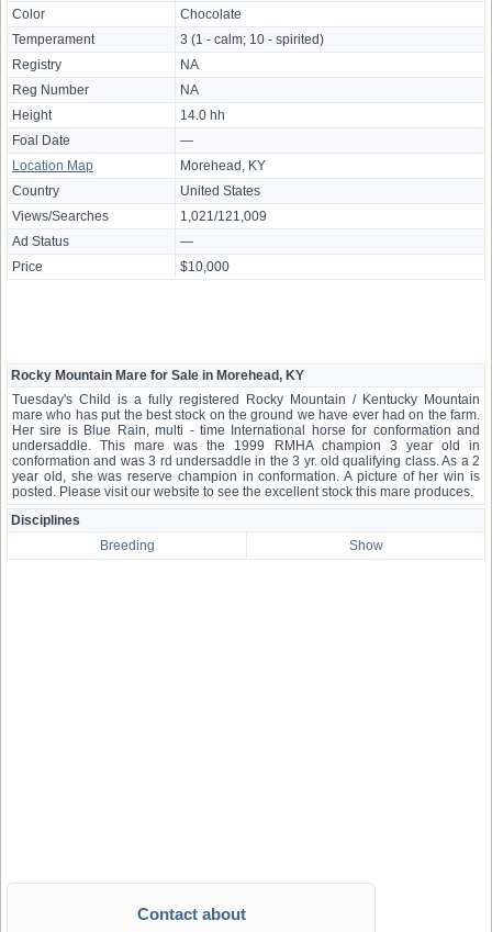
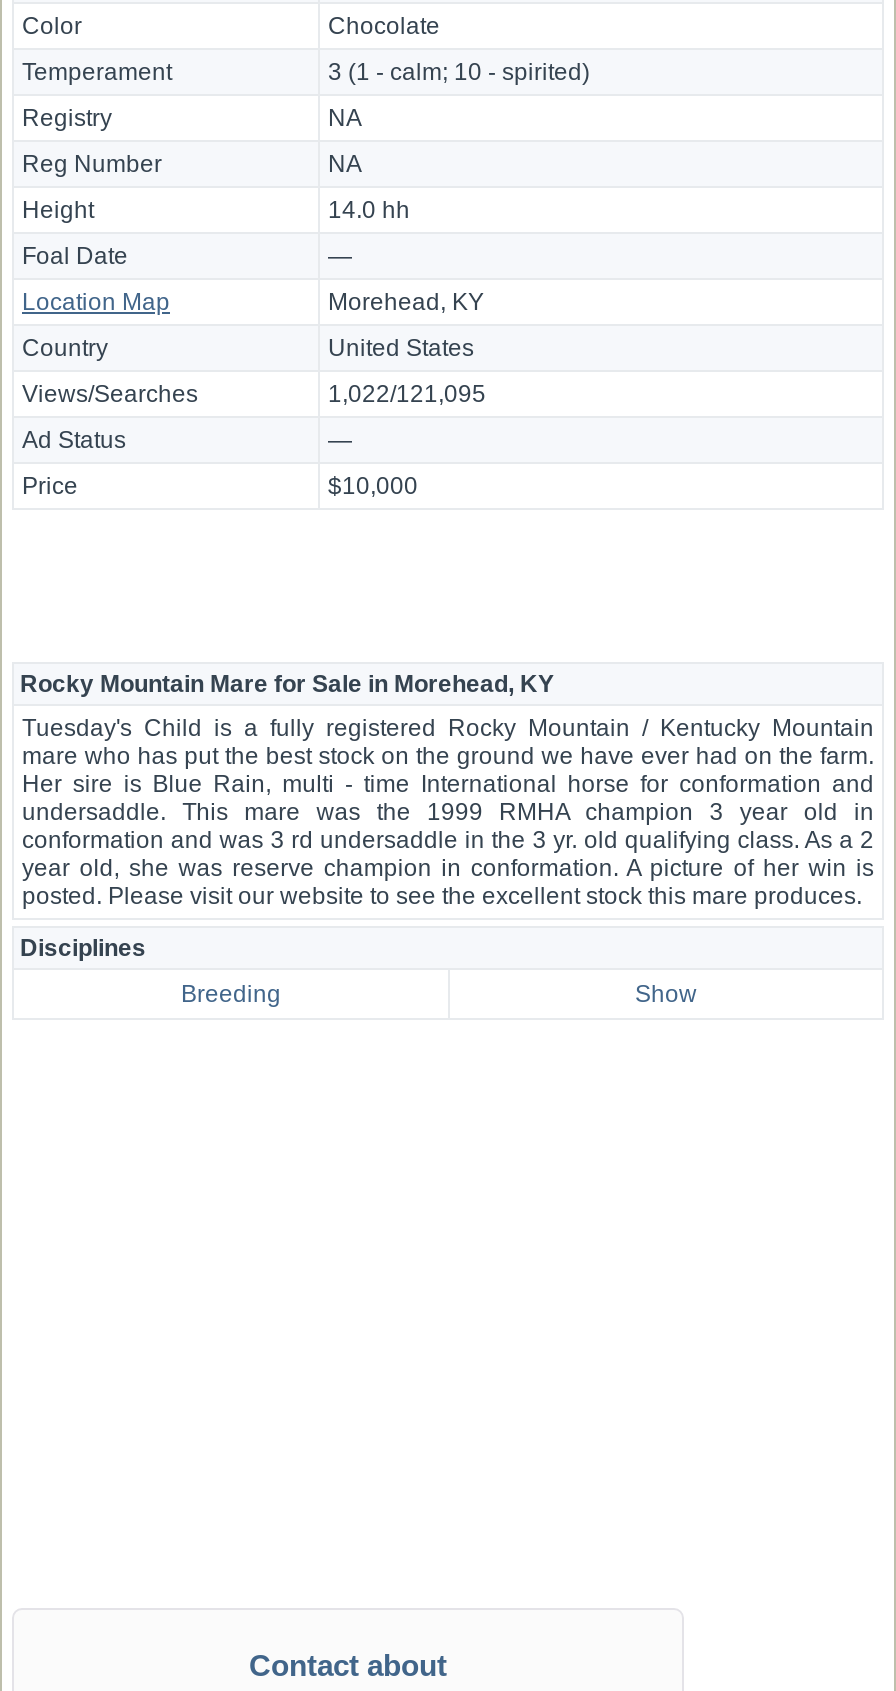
- 1,021/121,009
+ 1,022/121,095
